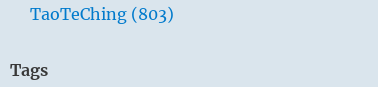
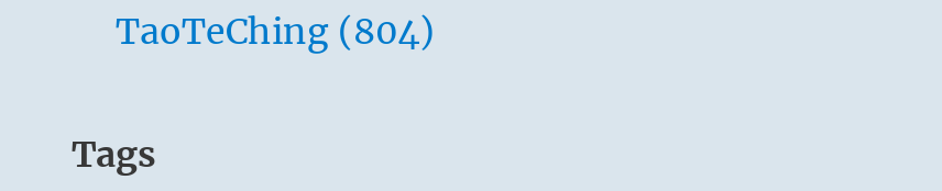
- TaoTeChing (803)
+ TaoTeChing (804)
